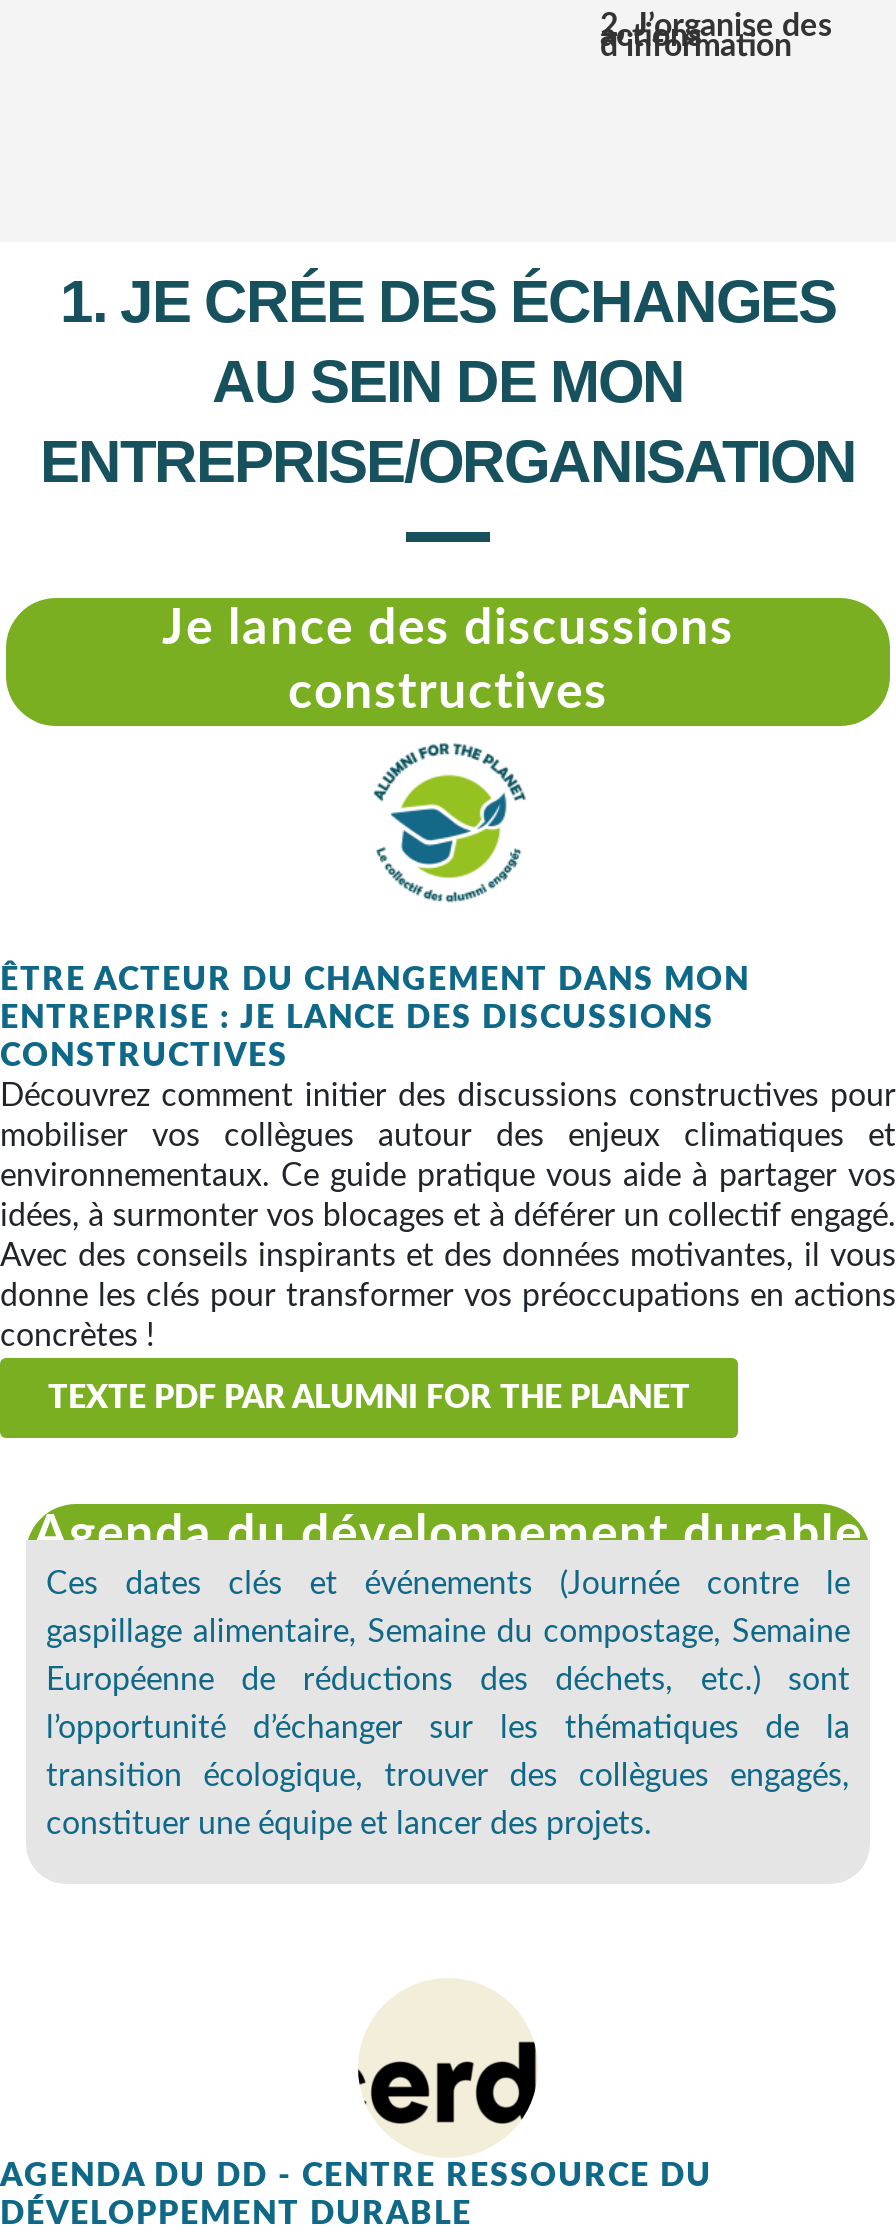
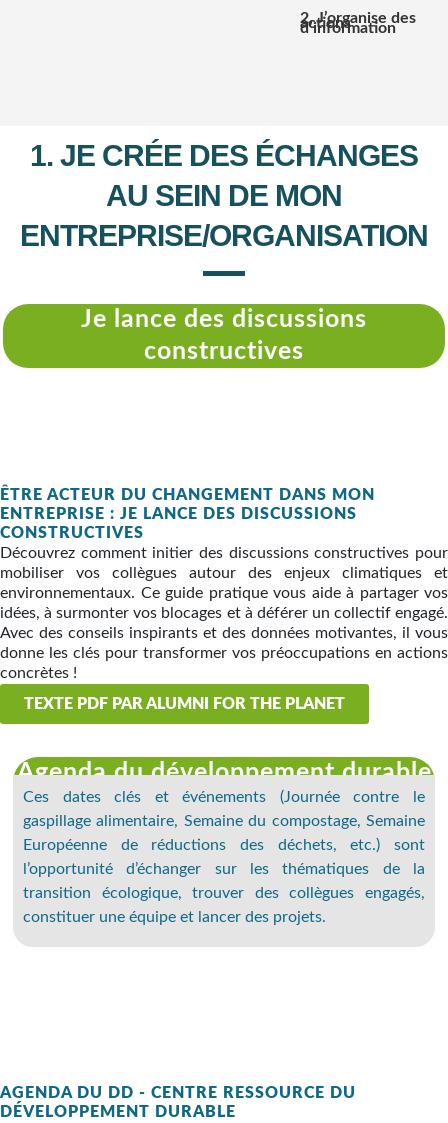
- [image]

- [image]
